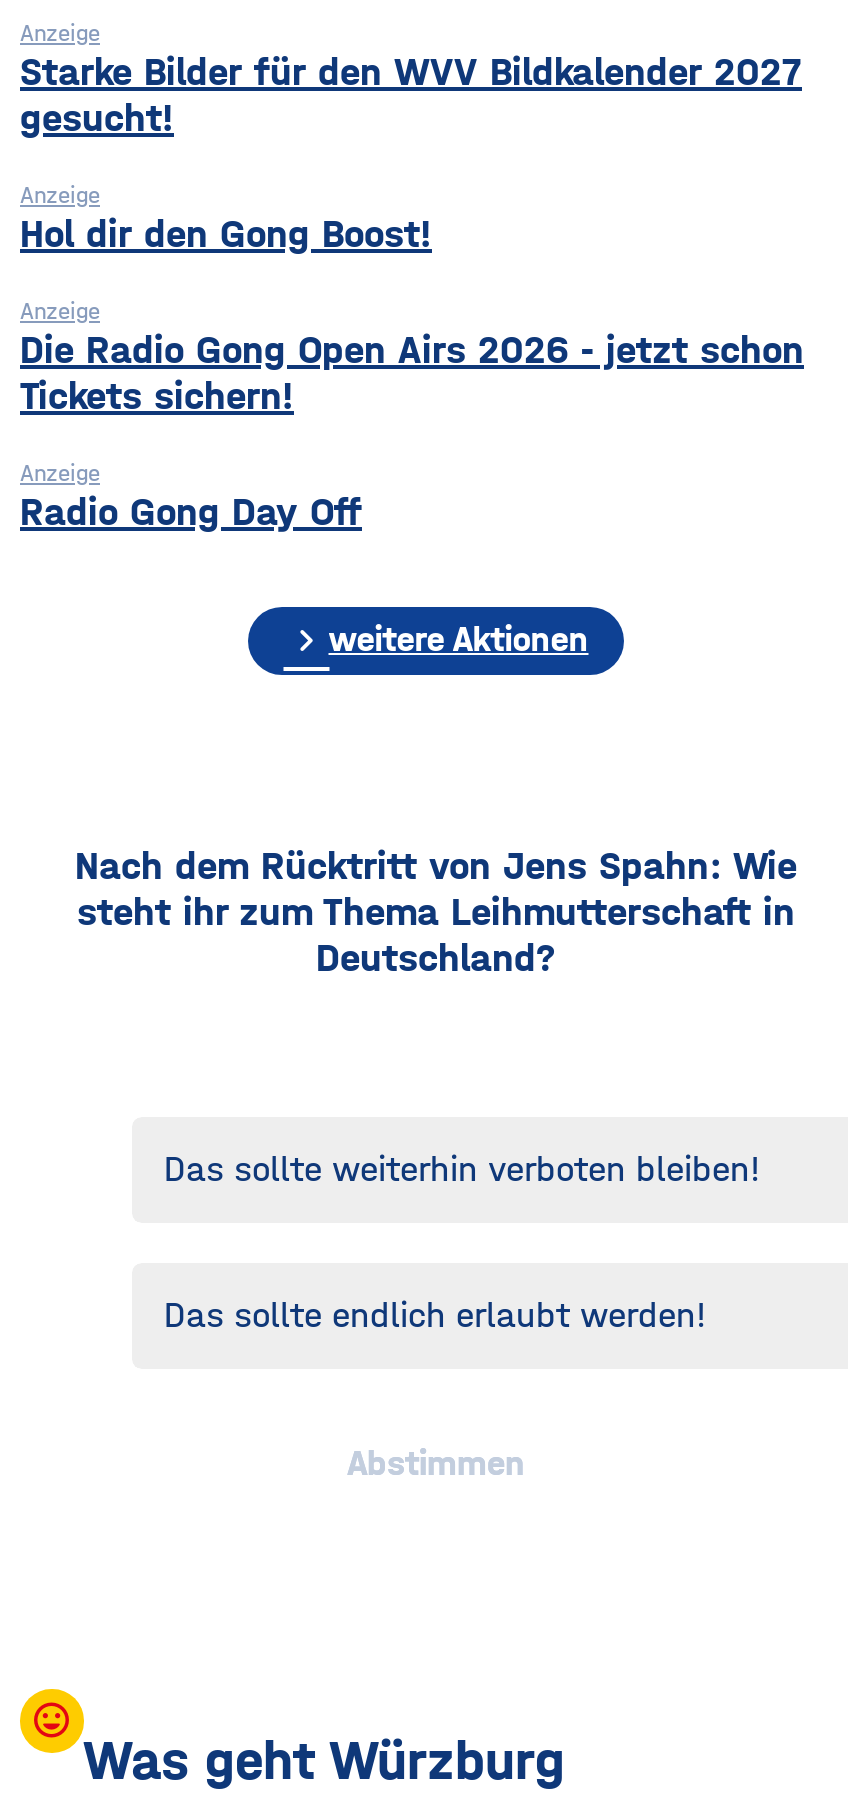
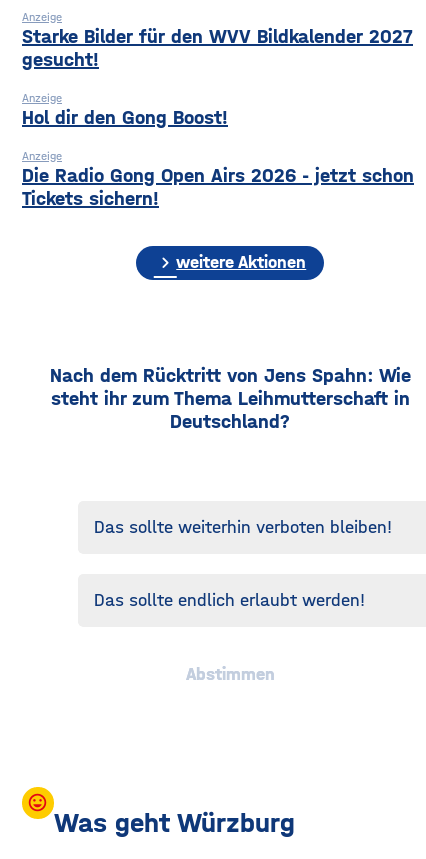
- Anzeige
- Radio Gong Day Off
